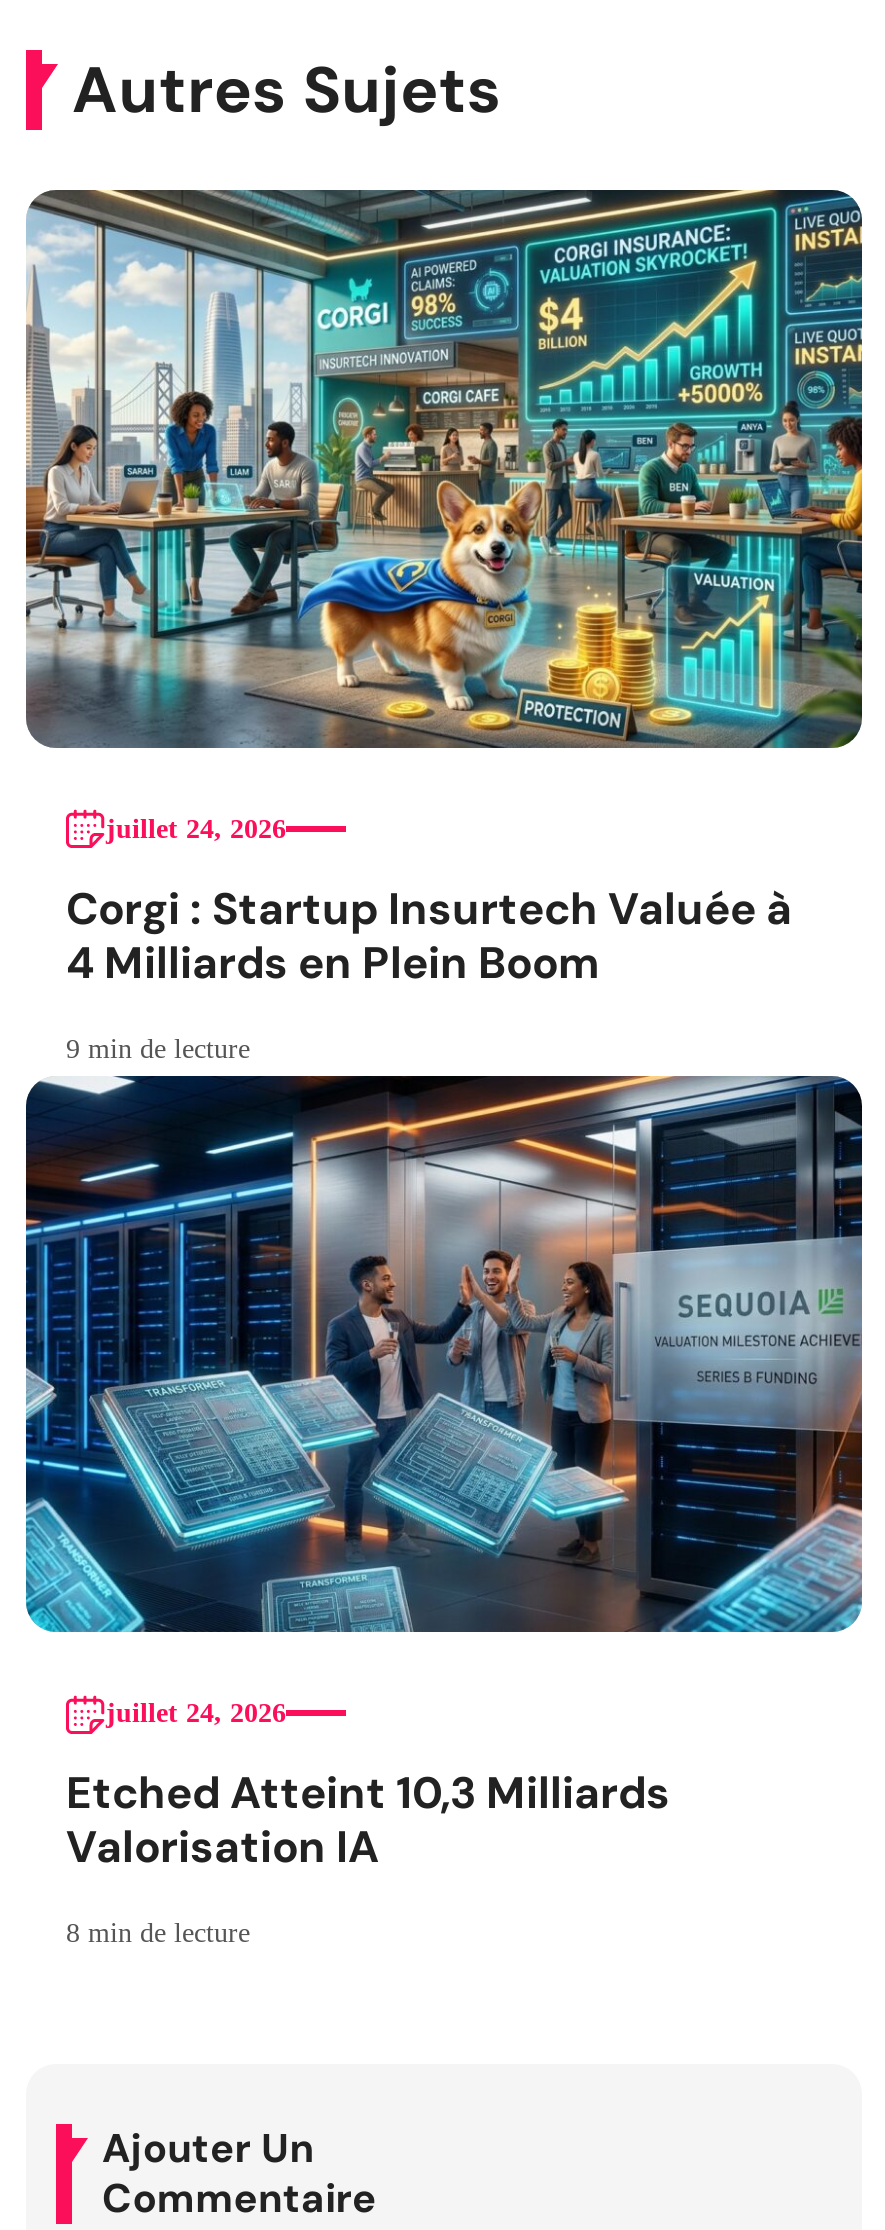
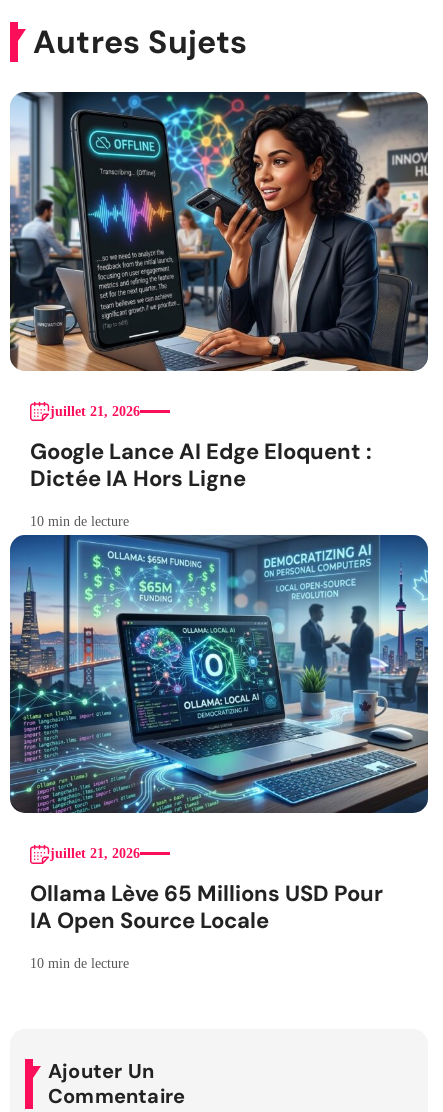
- [image]
- juillet 24, 2026
+ [image]
+ juillet 21, 2026

- Corgi : Startup Insurtech Valuée à
- 4 Milliards en Plein Boom
+ Google Lance AI Edge Eloquent :
+ Dictée IA Hors Ligne

- 9 min de lecture
+ 10 min de lecture

- [image]
- juillet 24, 2026
+ [image]
+ juillet 21, 2026

- Etched Atteint 10,3 Milliards
- Valorisation IA
+ Ollama Lève 65 Millions USD Pour
+ IA Open Source Locale

- 8 min de lecture
+ 10 min de lecture
